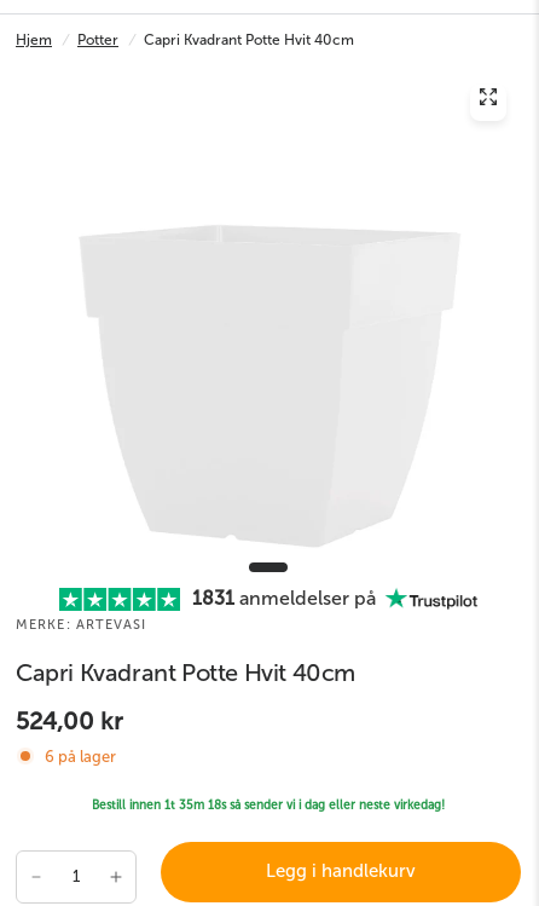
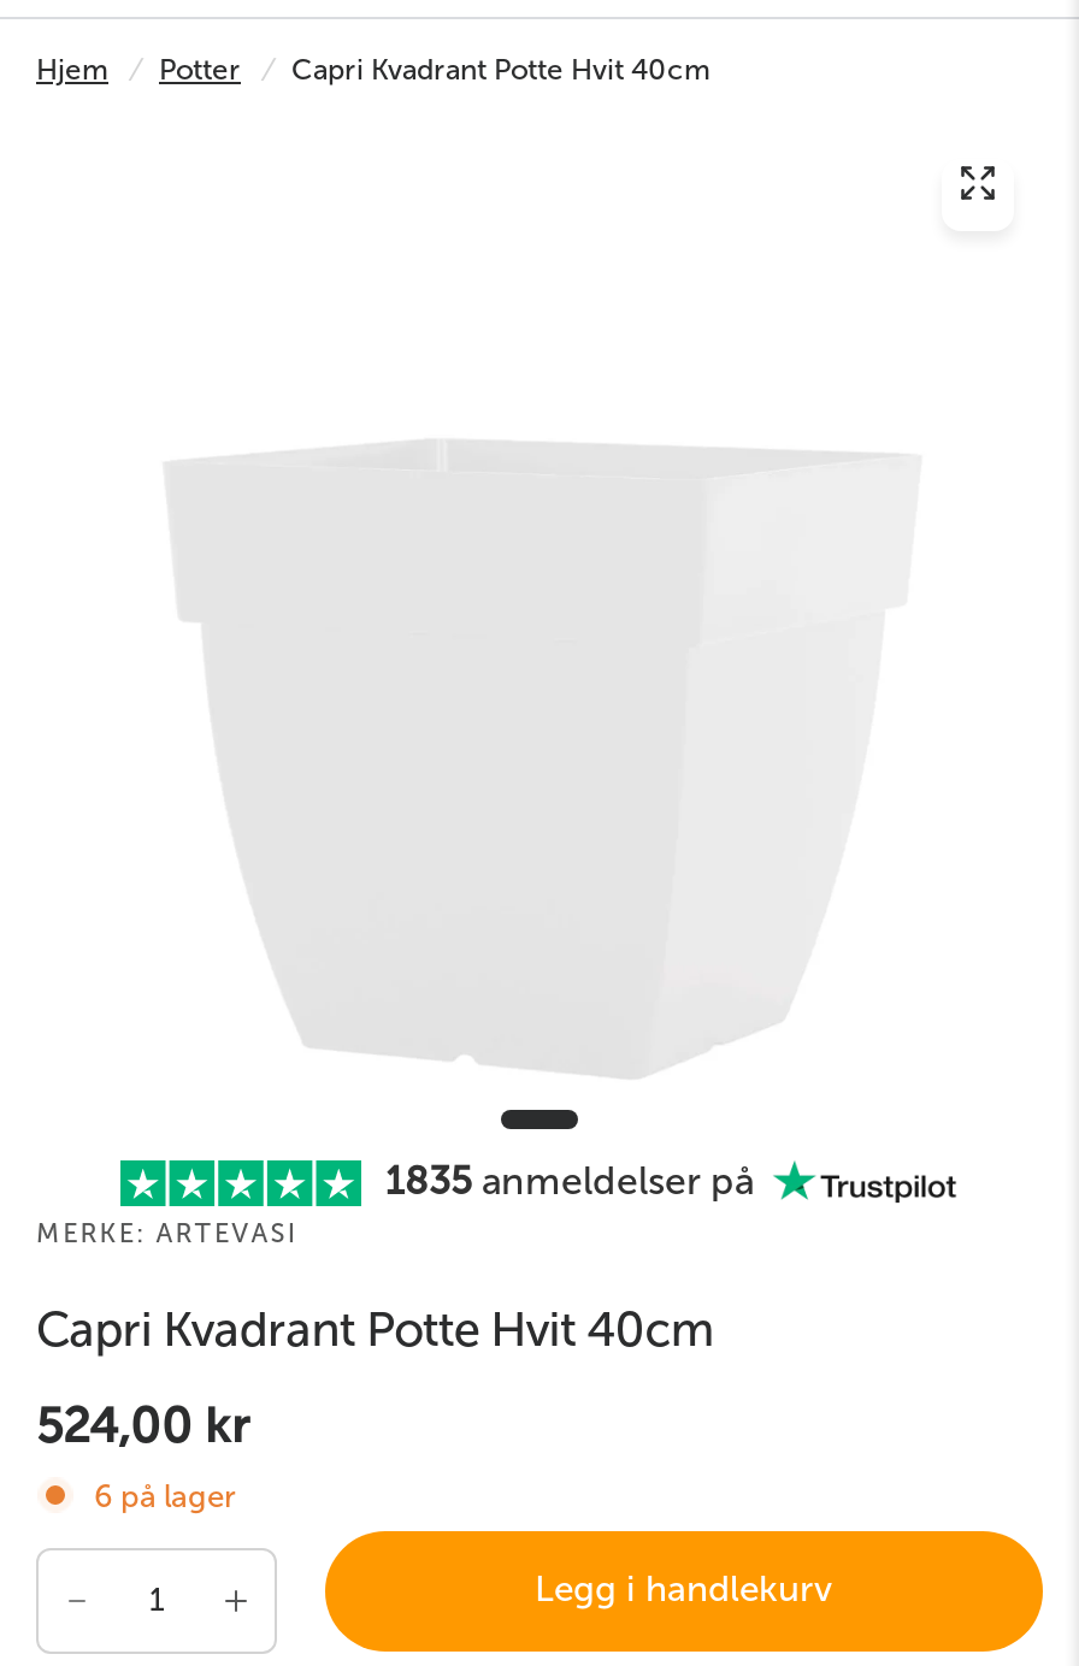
- 1831 anmeldelser på
+ 1835 anmeldelser på

- Bestill innen 1t 35m 18sså sender vi i dag eller neste virkedag!
